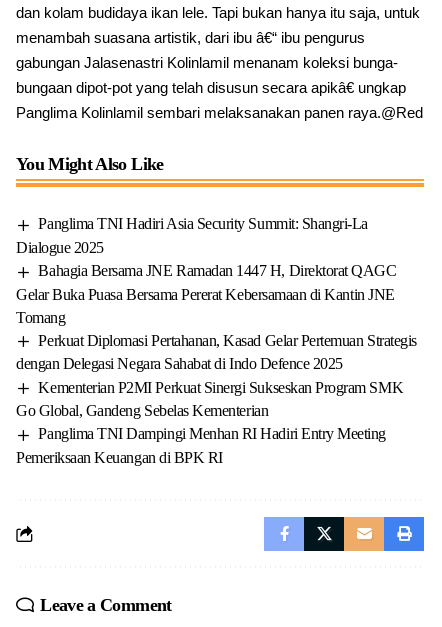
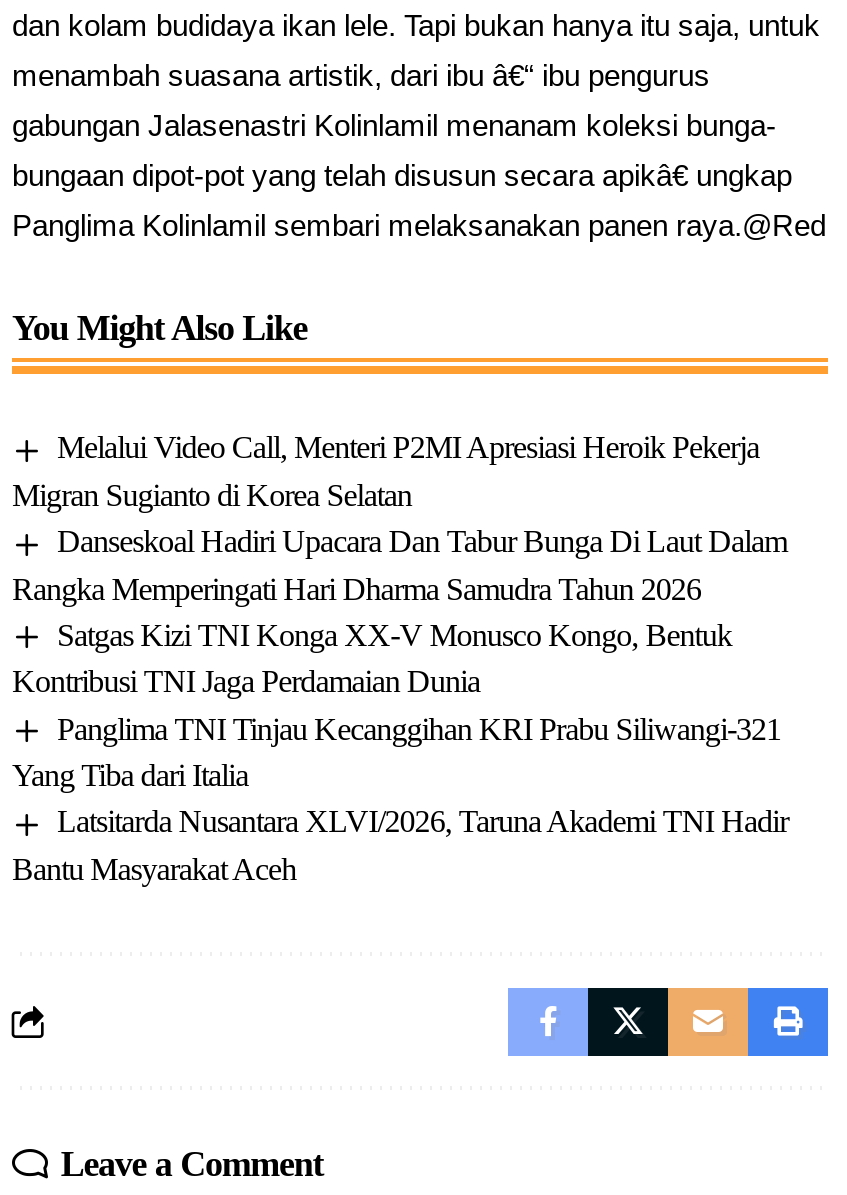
- Panglima TNI Hadiri Asia Security Summit: Shangri-La
- Dialogue 2025
- Bahagia Bersama JNE Ramadan 1447 H, Direktorat QAGC
- Gelar Buka Puasa Bersama Pererat Kebersamaan di Kantin JNE
- Tomang
- Perkuat Diplomasi Pertahanan, Kasad Gelar Pertemuan Strategis
- dengan Delegasi Negara Sahabat di Indo Defence 2025
- Kementerian P2MI Perkuat Sinergi Sukseskan Program SMK
- Go Global, Gandeng Sebelas Kementerian
- Panglima TNI Dampingi Menhan RI Hadiri Entry Meeting
- Pemeriksaan Keuangan di BPK RI
+ Melalui Video Call, Menteri P2MI Apresiasi Heroik Pekerja
+ Migran Sugianto di Korea Selatan
+ Danseskoal Hadiri Upacara Dan Tabur Bunga Di Laut Dalam
+ Rangka Memperingati Hari Dharma Samudra Tahun 2026
+ Satgas Kizi TNI Konga XX-V Monusco Kongo, Bentuk
+ Kontribusi TNI Jaga Perdamaian Dunia
+ Panglima TNI Tinjau Kecanggihan KRI Prabu Siliwangi-321
+ Yang Tiba dari Italia
+ Latsitarda Nusantara XLVI/2026, Taruna Akademi TNI Hadir
+ Bantu Masyarakat Aceh
